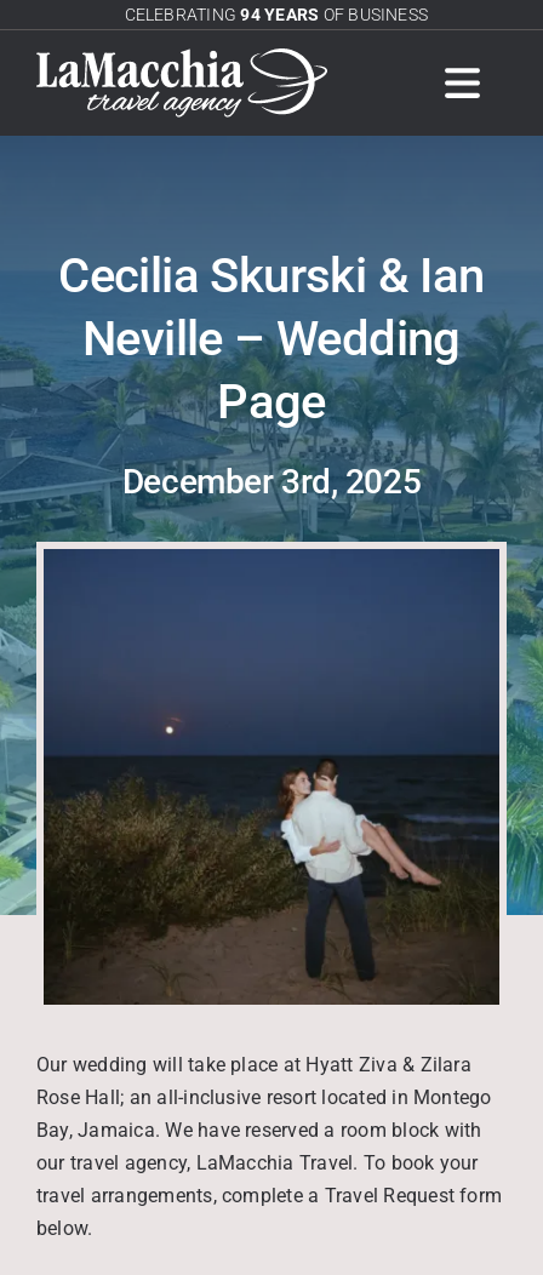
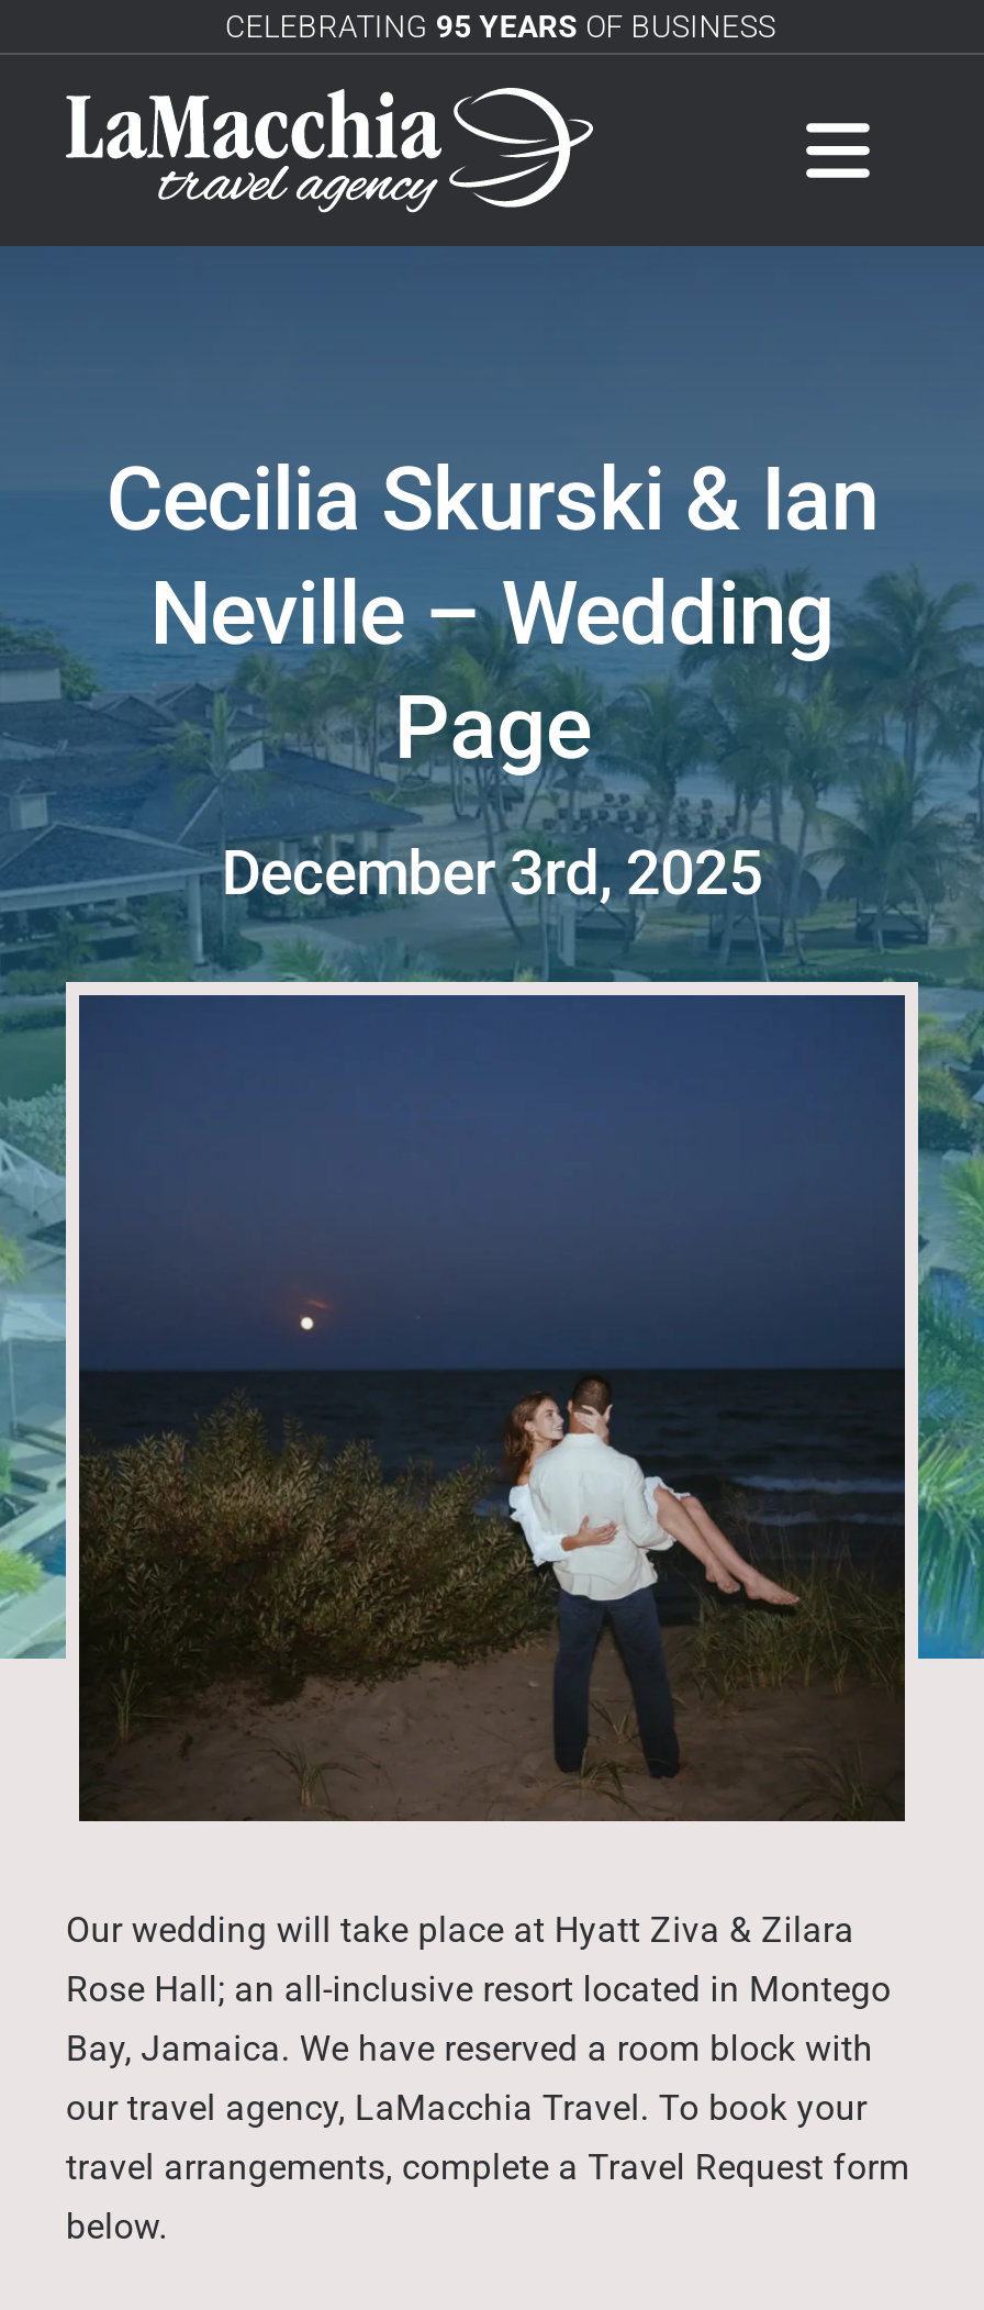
- CELEBRATING 94 YEARS OF BUSINESS
+ CELEBRATING 95 YEARS OF BUSINESS
